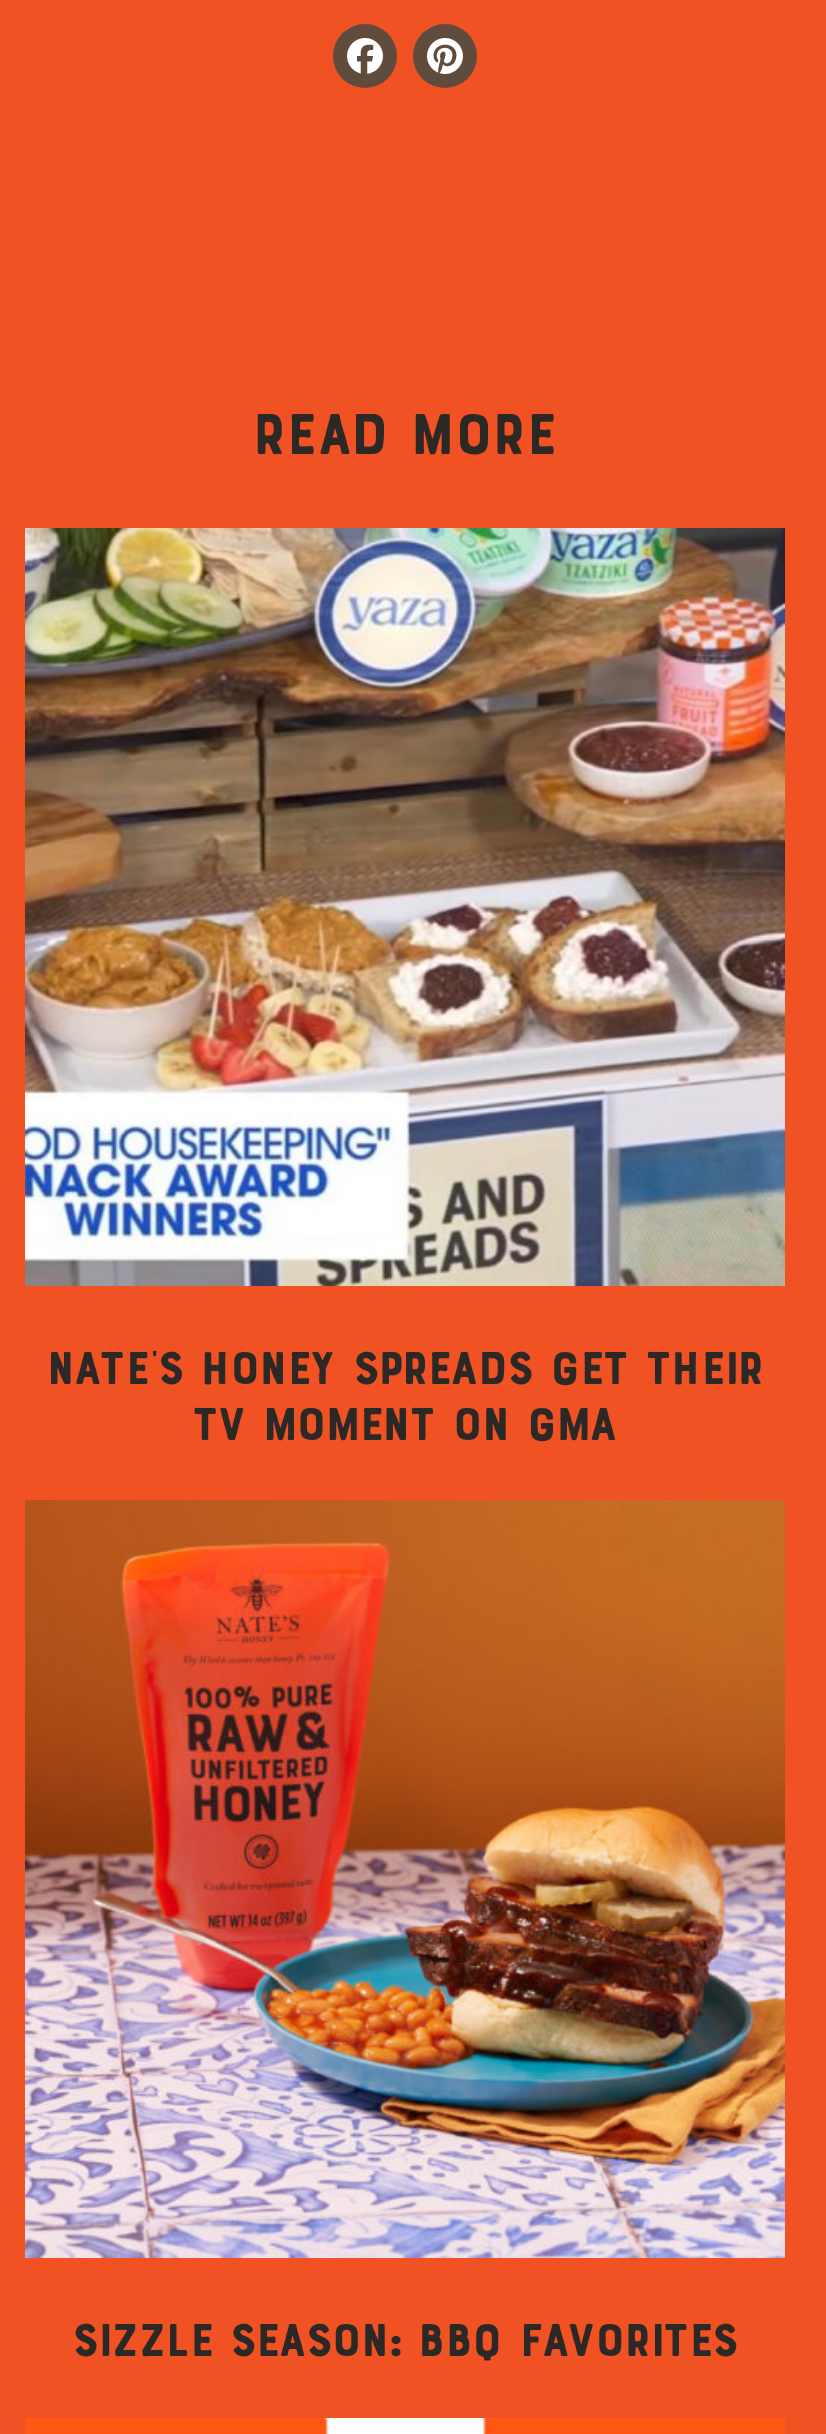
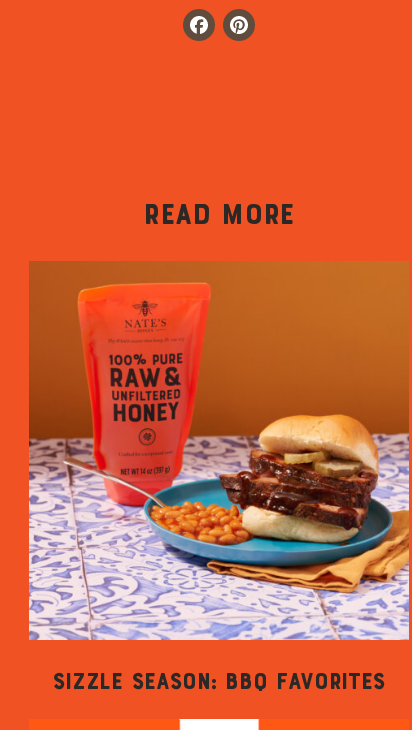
- [image]
- NATE’S HONEY SPREADS GET THEIR
- TV MOMENT ON GMA
